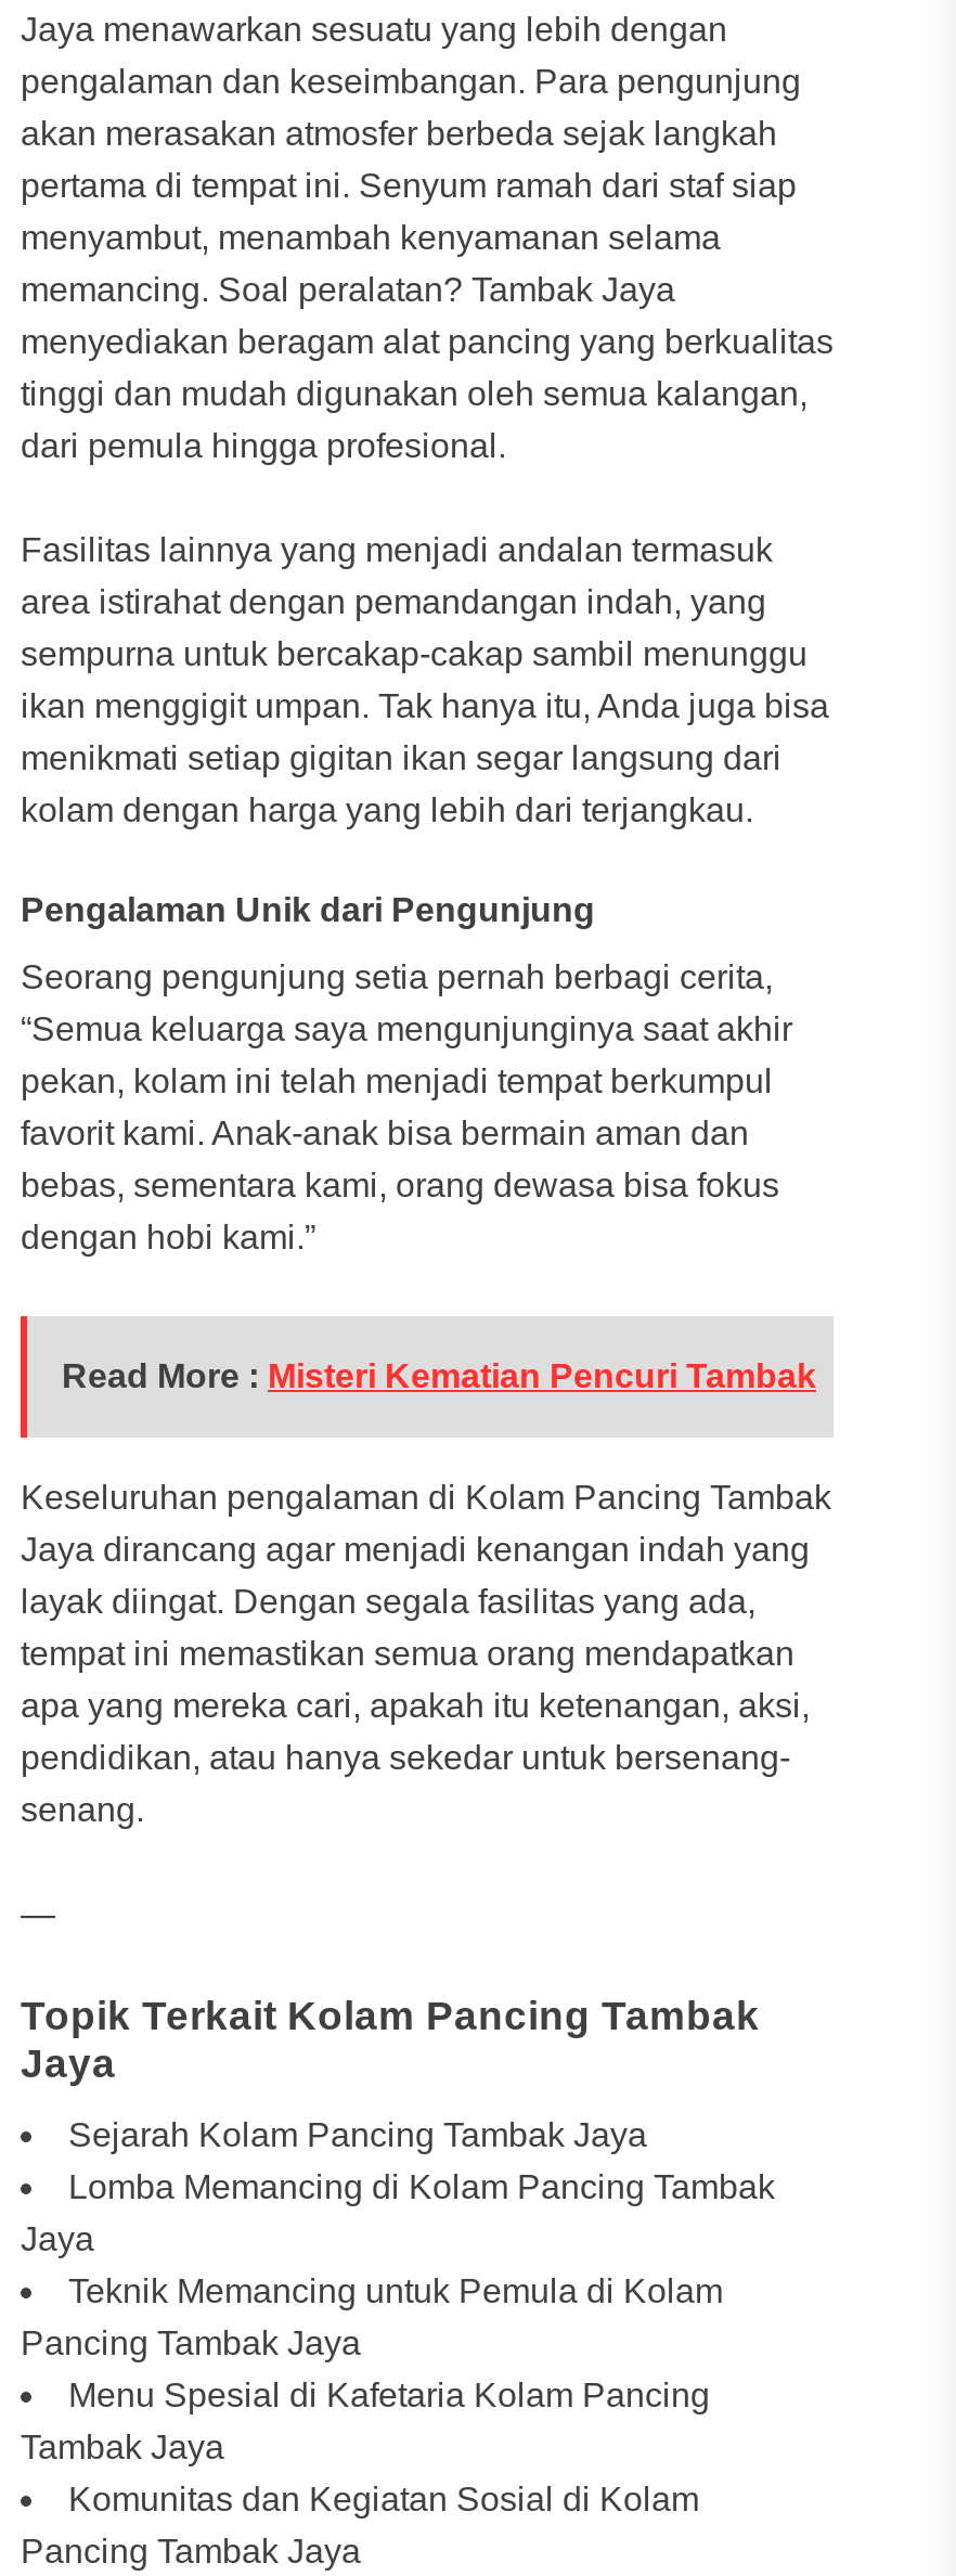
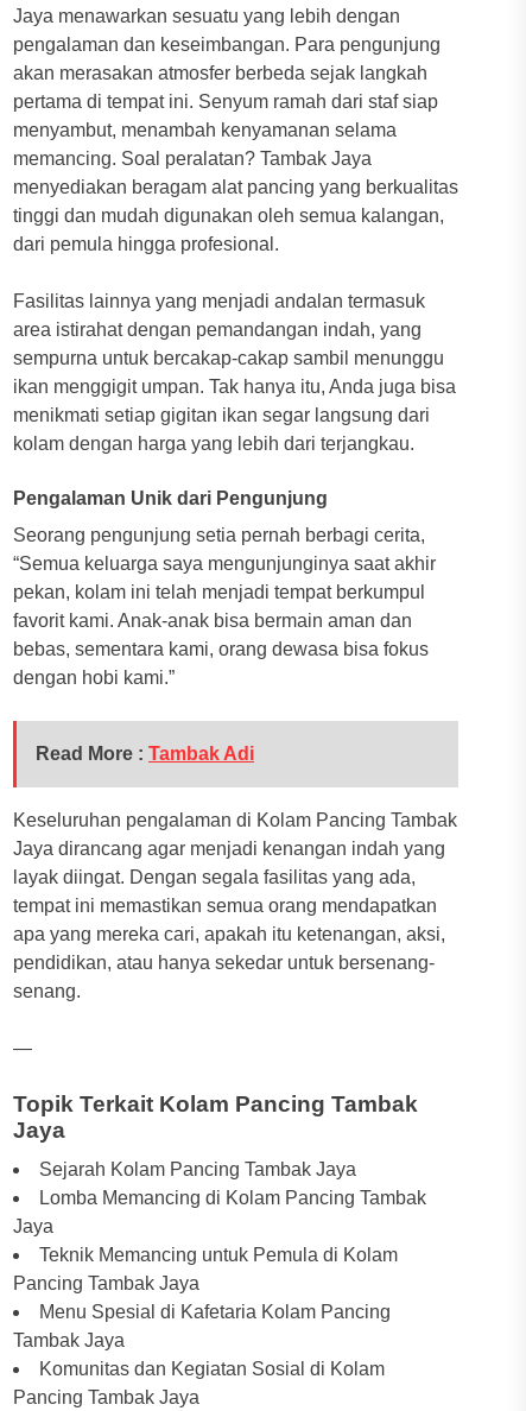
- Read More : Misteri Kematian Pencuri Tambak
+ Read More : Tambak Adi
